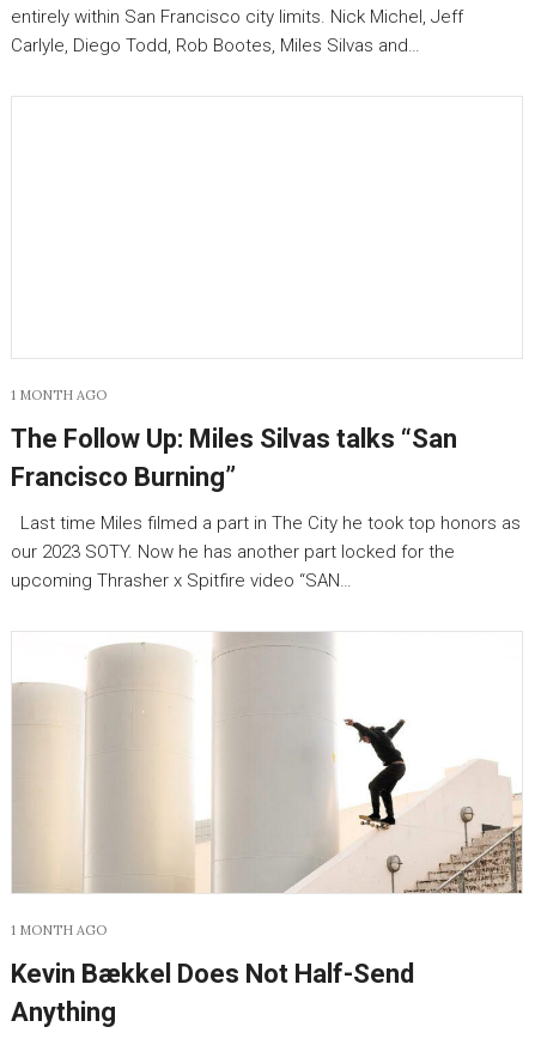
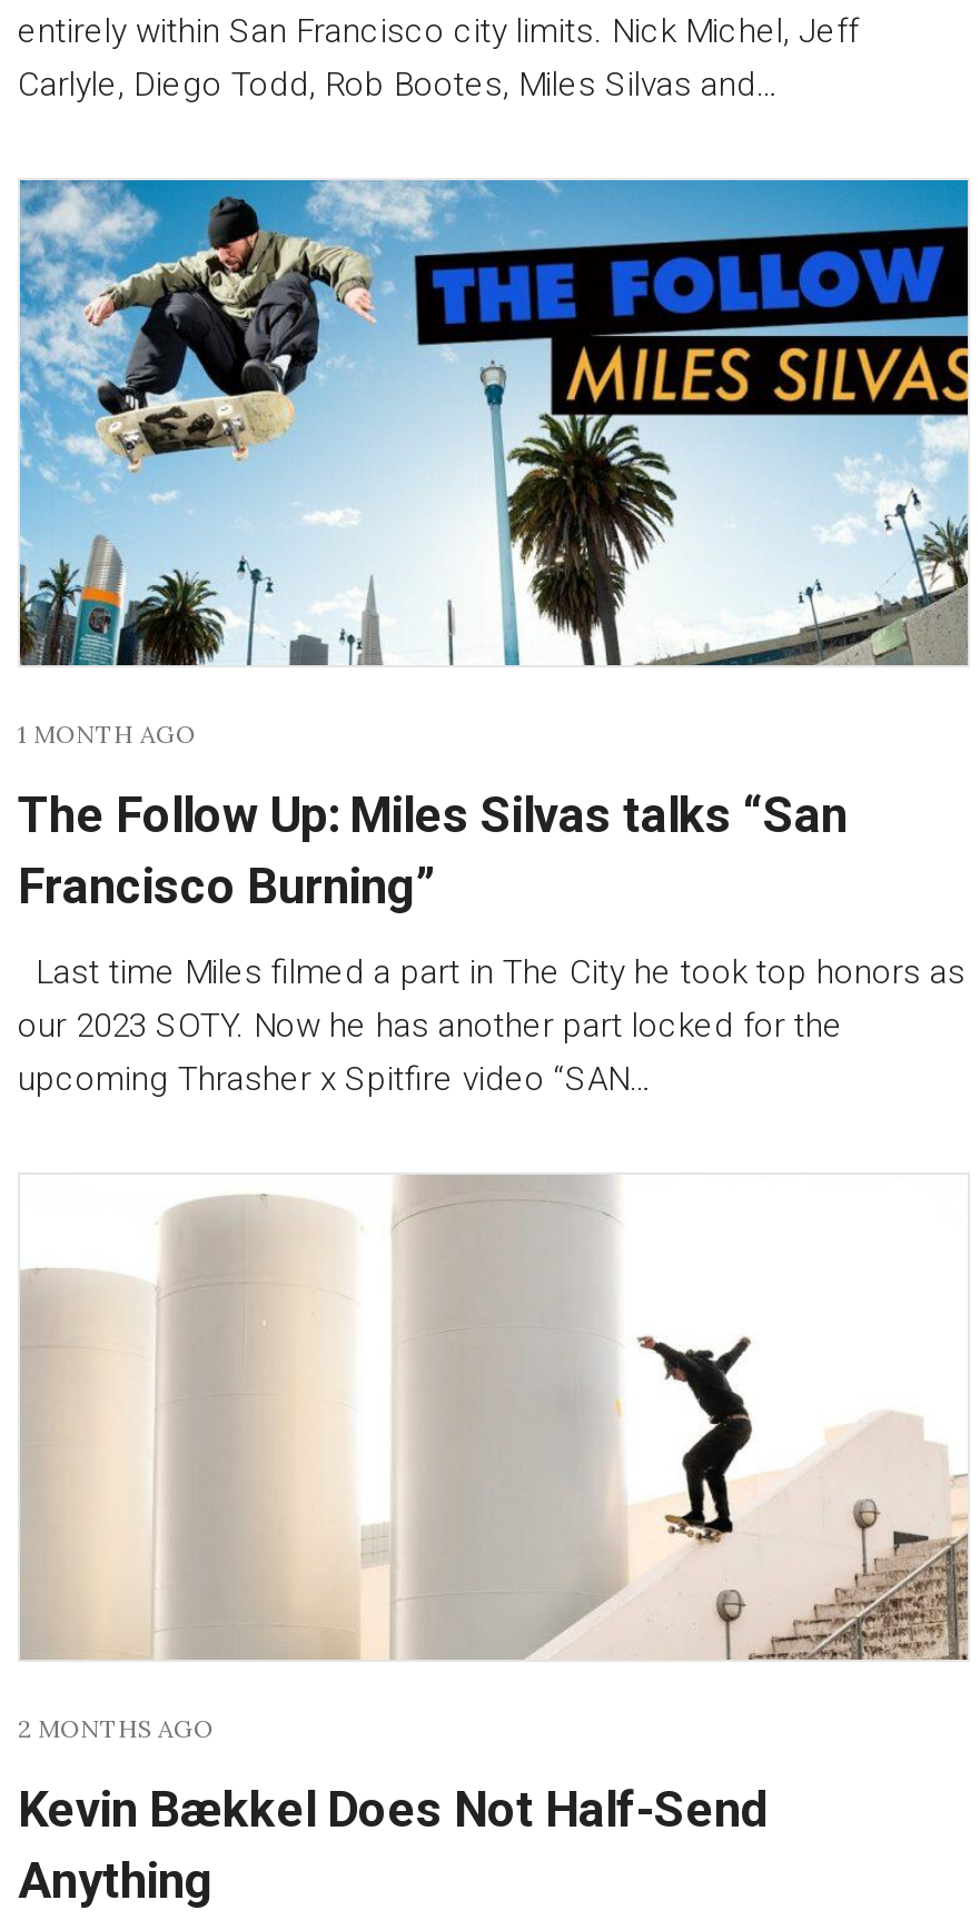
+ [image]

- 1 MONTH AGO
+ 2 MONTHS AGO
